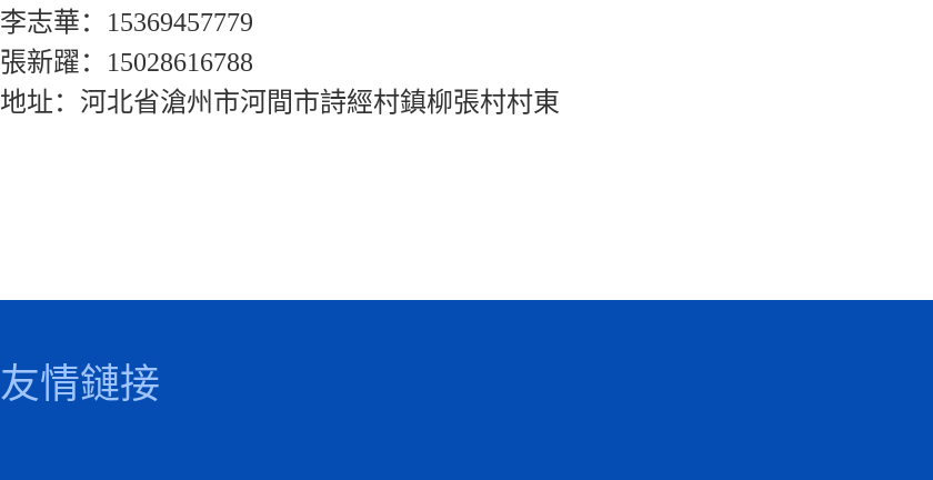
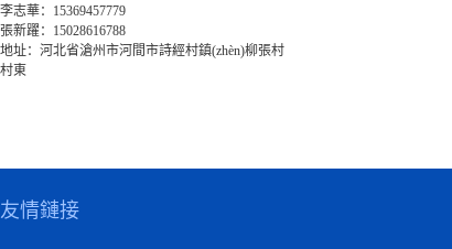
- 地址：河北省滄州市河間市詩經村鎮柳張村村東
+ 地址：河北省滄州市河間市詩經村鎮(zhèn)柳張村
+ 村東
